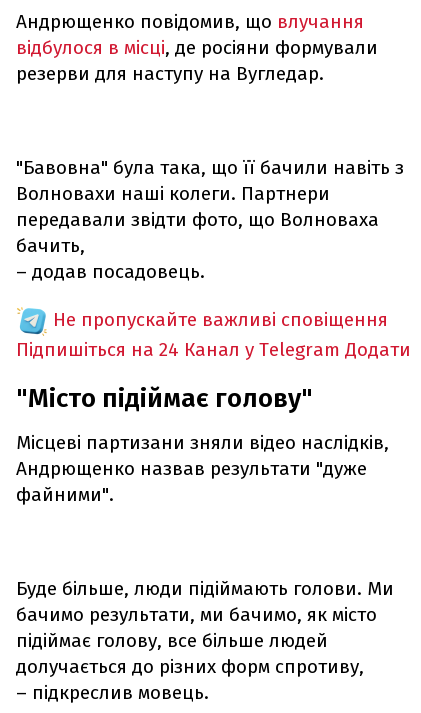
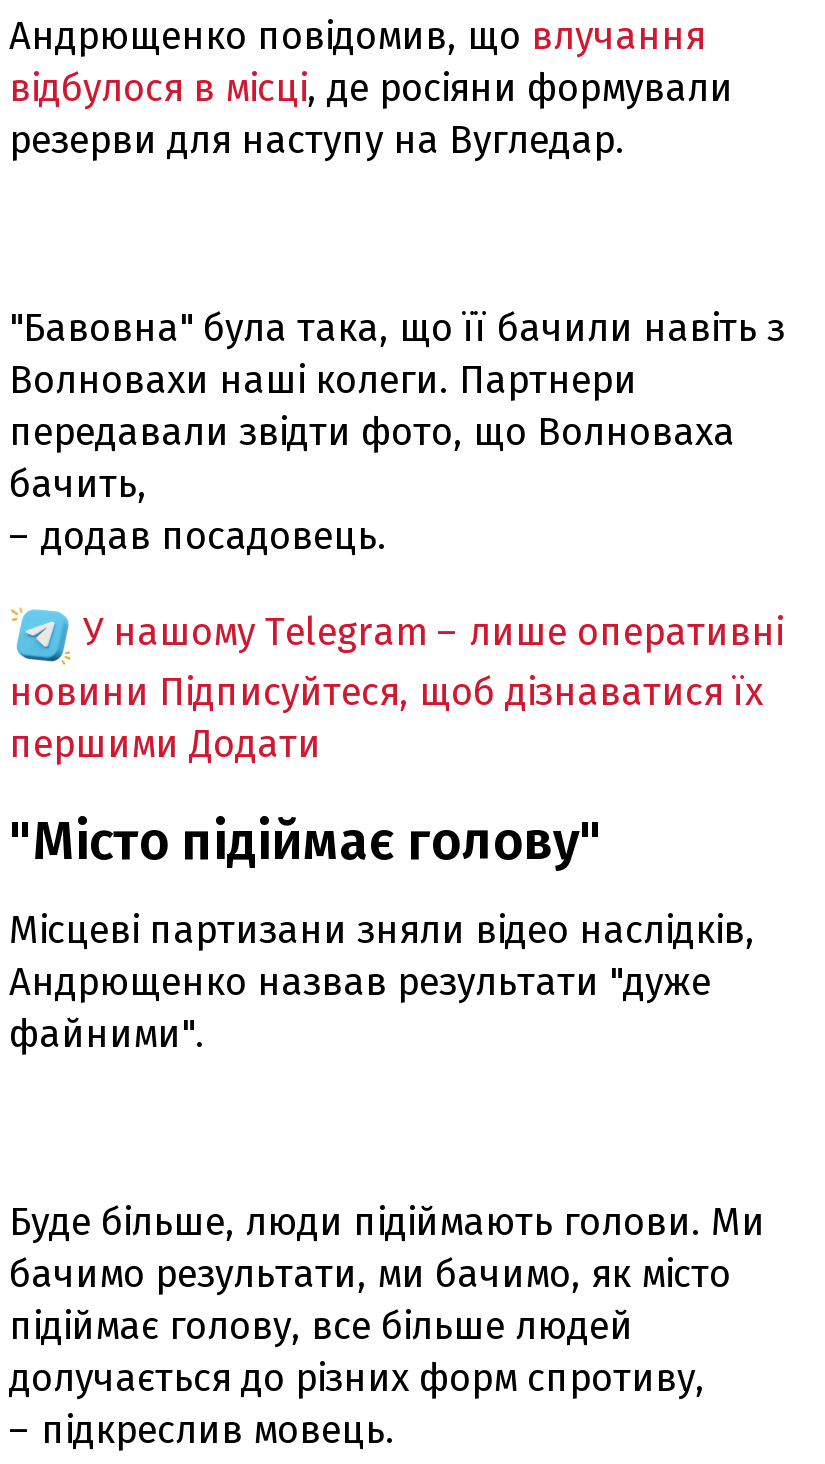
- Не пропускайте важливі сповіщення
- Підпишіться на 24 Канал у Telegram Додати
+ У нашому Telegram – лише оперативні
+ новини Підписуйтеся, щоб дізнаватися їх
+ першими Додати
